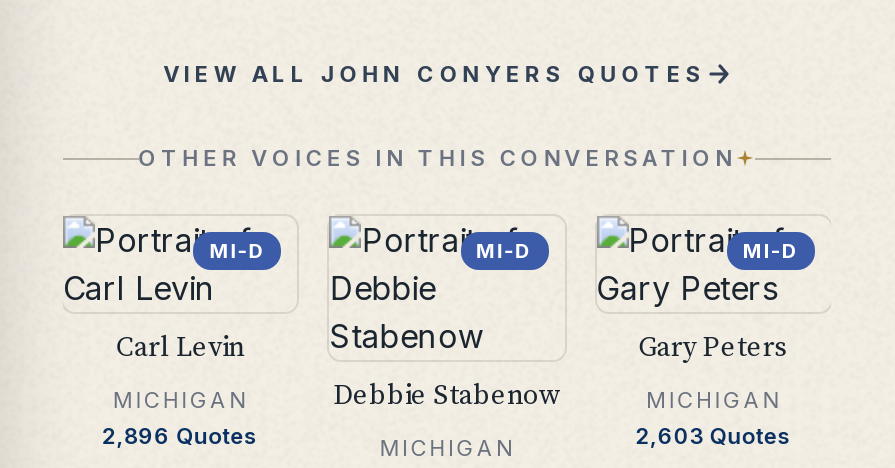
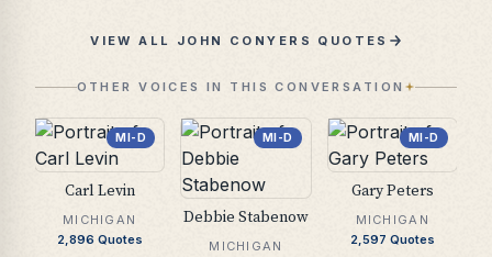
- 2,603 Quotes
+ 2,597 Quotes
